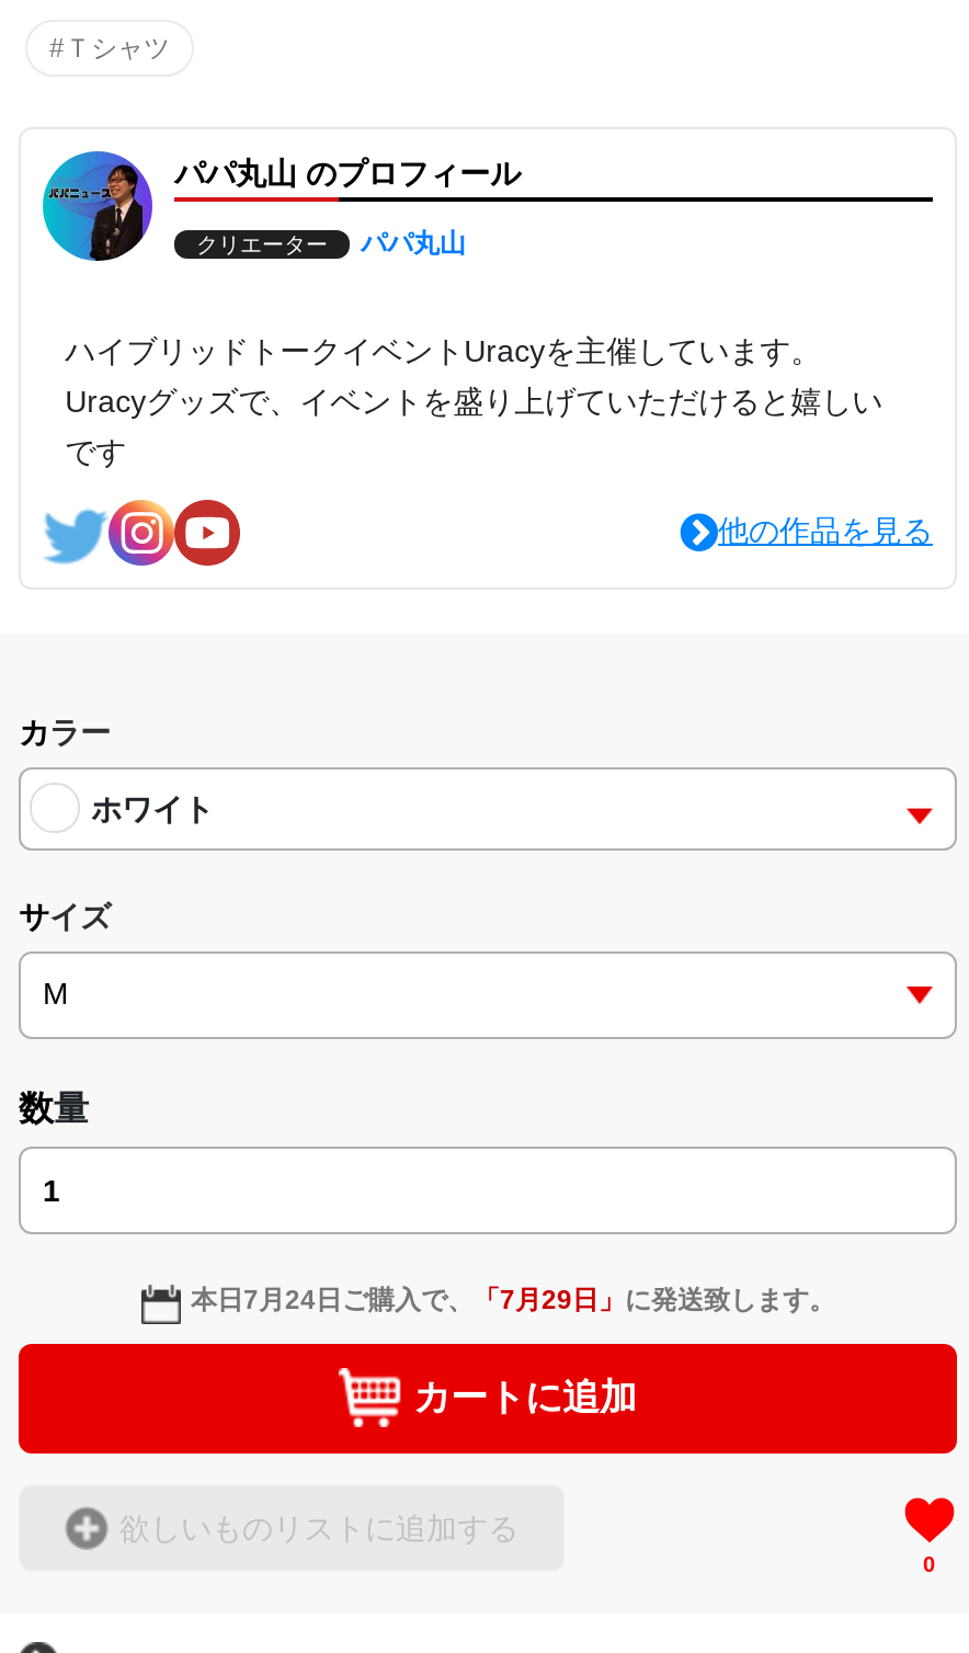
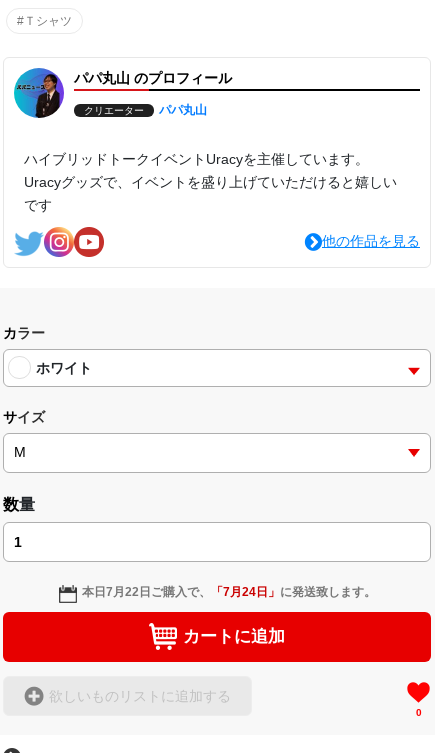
- 本日7月24日ご購入で、「7月29日」に発送致します。
+ 本日7月22日ご購入で、「7月24日」に発送致します。
